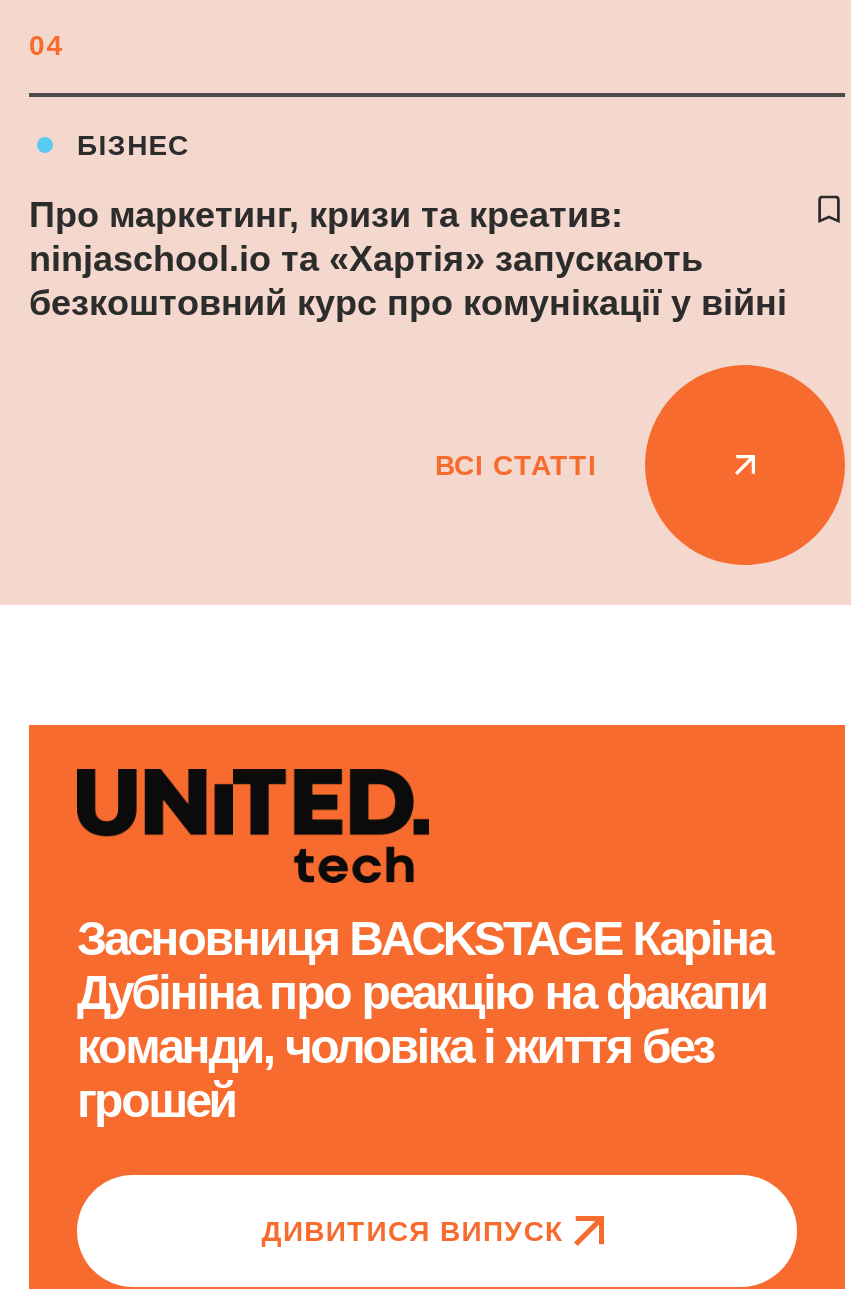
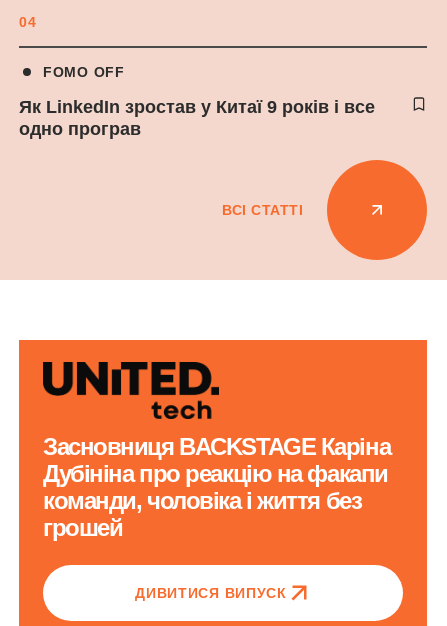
- БІЗНЕС
+ FOMO OFF

- Про маркетинг, кризи та креатив:
- ninjaschool.io та «Хартія» запускають
- безкоштовний курс про комунікації у війні
+ Як LinkedIn зростав у Китаї 9 років і все
+ одно програв
